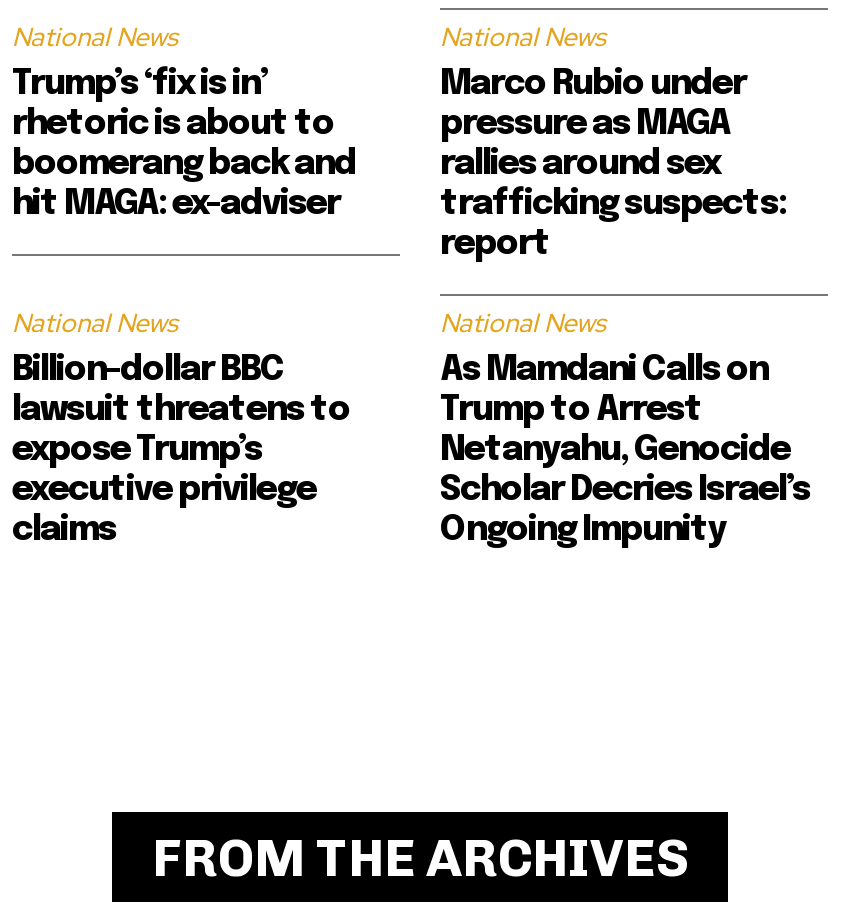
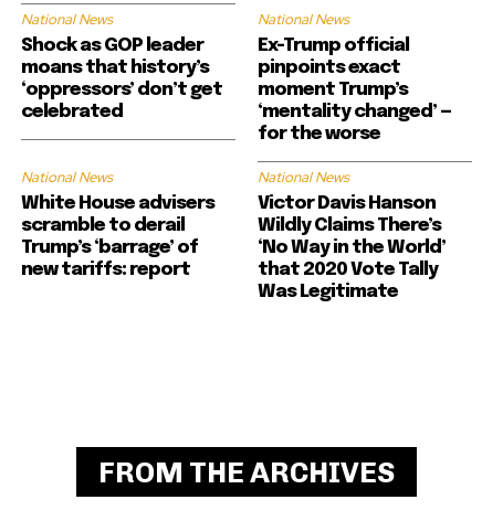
- Trump’s ‘fix is in’
- rhetoric is about to
- boomerang back and
- hit MAGA: ex-adviser
+ Shock as GOP leader
+ moans that history’s
+ ‘oppressors’ don’t get
+ celebrated

- Marco Rubio under
- pressure as MAGA
- rallies around sex
- trafficking suspects:
- report
+ Ex-Trump official
+ pinpoints exact
+ moment Trump’s
+ ‘mentality changed’ —
+ for the worse

- Billion-dollar BBC
- lawsuit threatens to
- expose Trump’s
- executive privilege
- claims
+ White House advisers
+ scramble to derail
+ Trump’s ‘barrage’ of
+ new tariffs: report

- As Mamdani Calls on
- Trump to Arrest
- Netanyahu, Genocide
- Scholar Decries Israel’s
- Ongoing Impunity
+ Victor Davis Hanson
+ Wildly Claims There’s
+ ‘No Way in the World’
+ that 2020 Vote Tally
+ Was Legitimate
